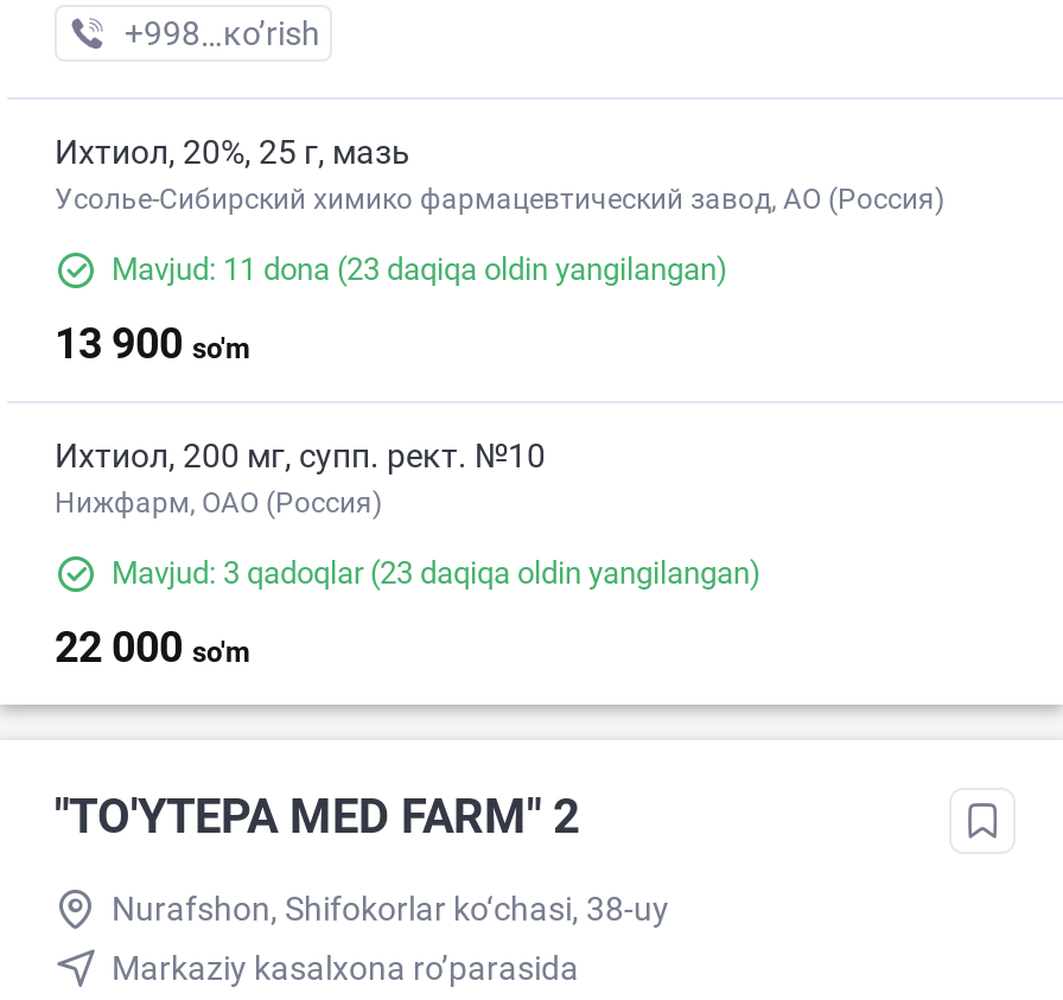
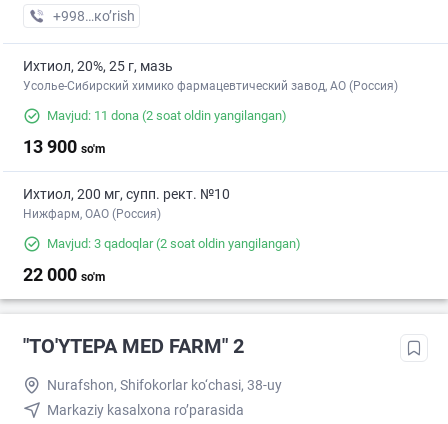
- Mavjud: 11 dona (23 daqiqa oldin yangilangan)
+ Mavjud: 11 dona (2 soat oldin yangilangan)

- Mavjud: 3 qadoqlar (23 daqiqa oldin yangilangan)
+ Mavjud: 3 qadoqlar (2 soat oldin yangilangan)
